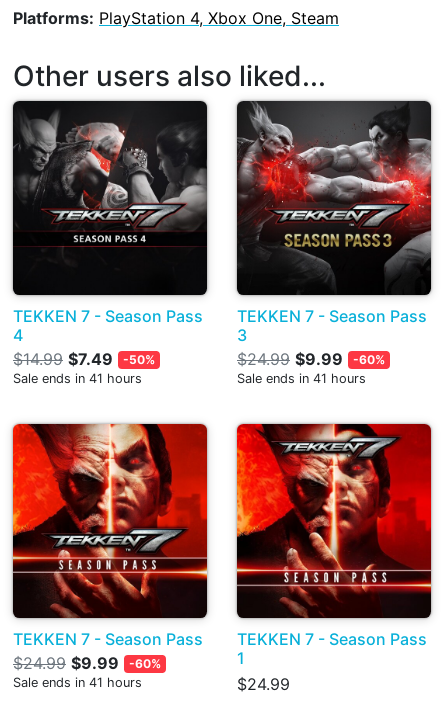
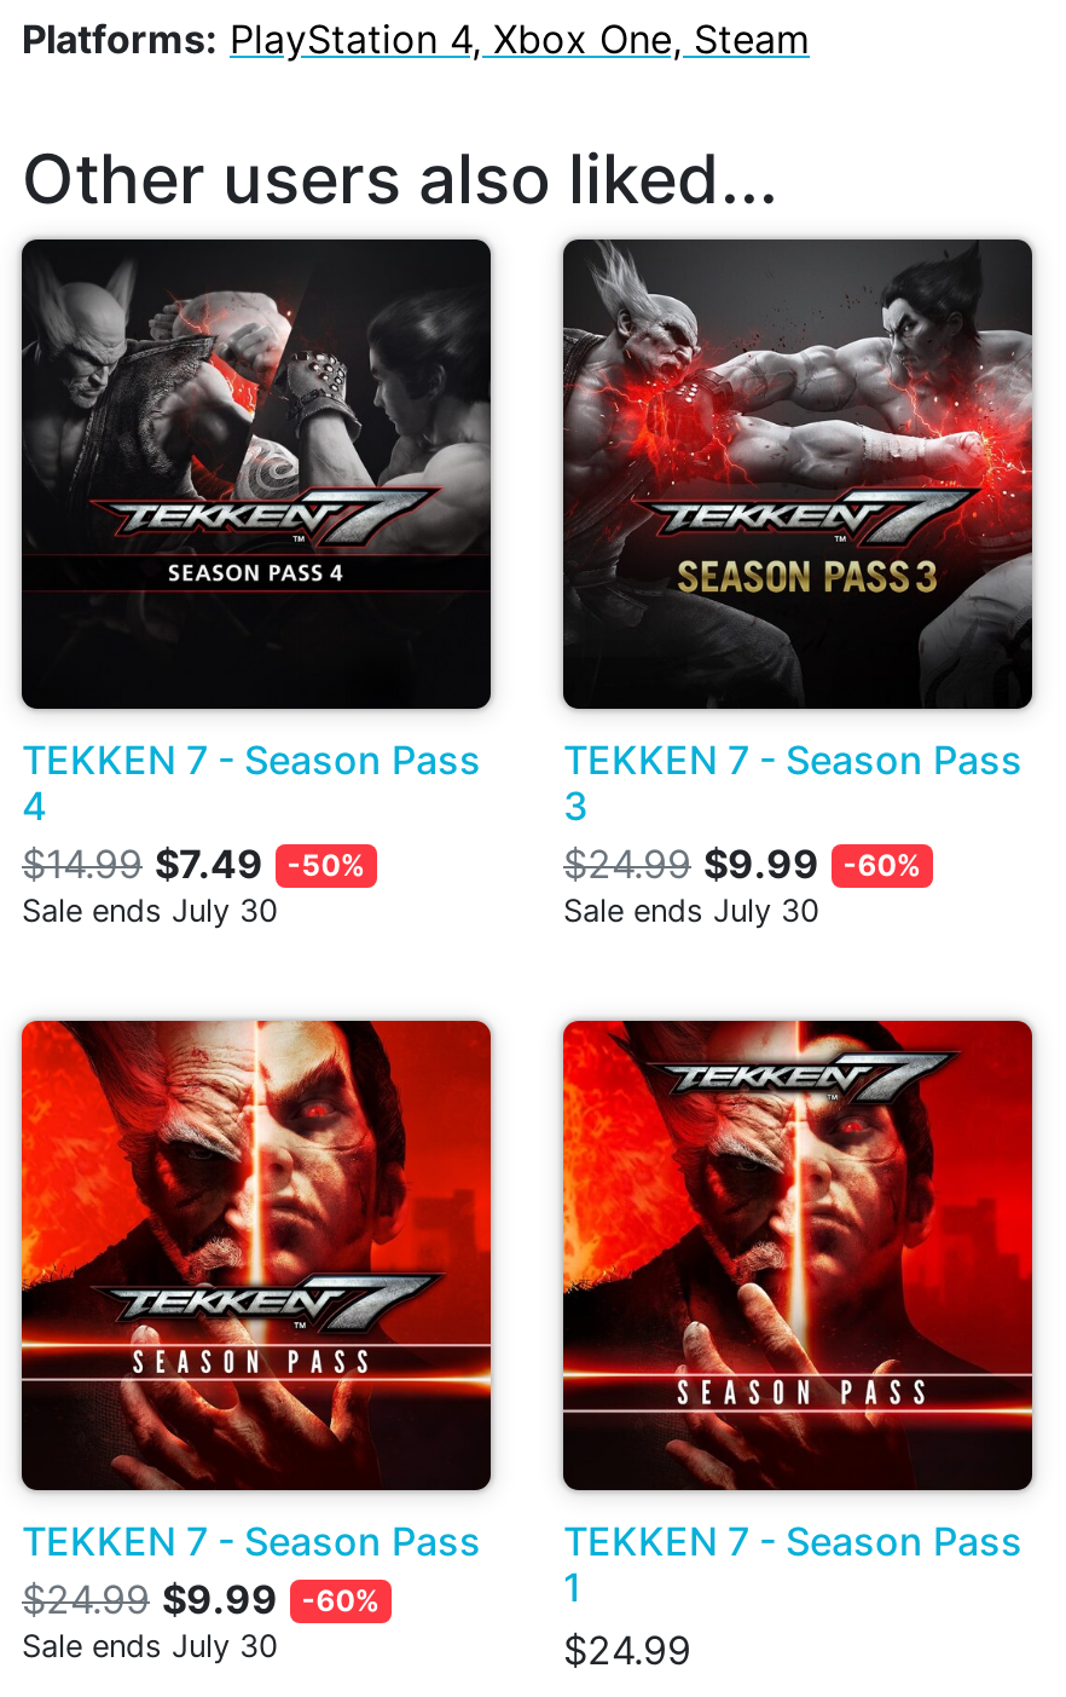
- Sale ends in 41 hours
+ Sale ends July 30

- Sale ends in 41 hours
+ Sale ends July 30

- Sale ends in 41 hours
+ Sale ends July 30
